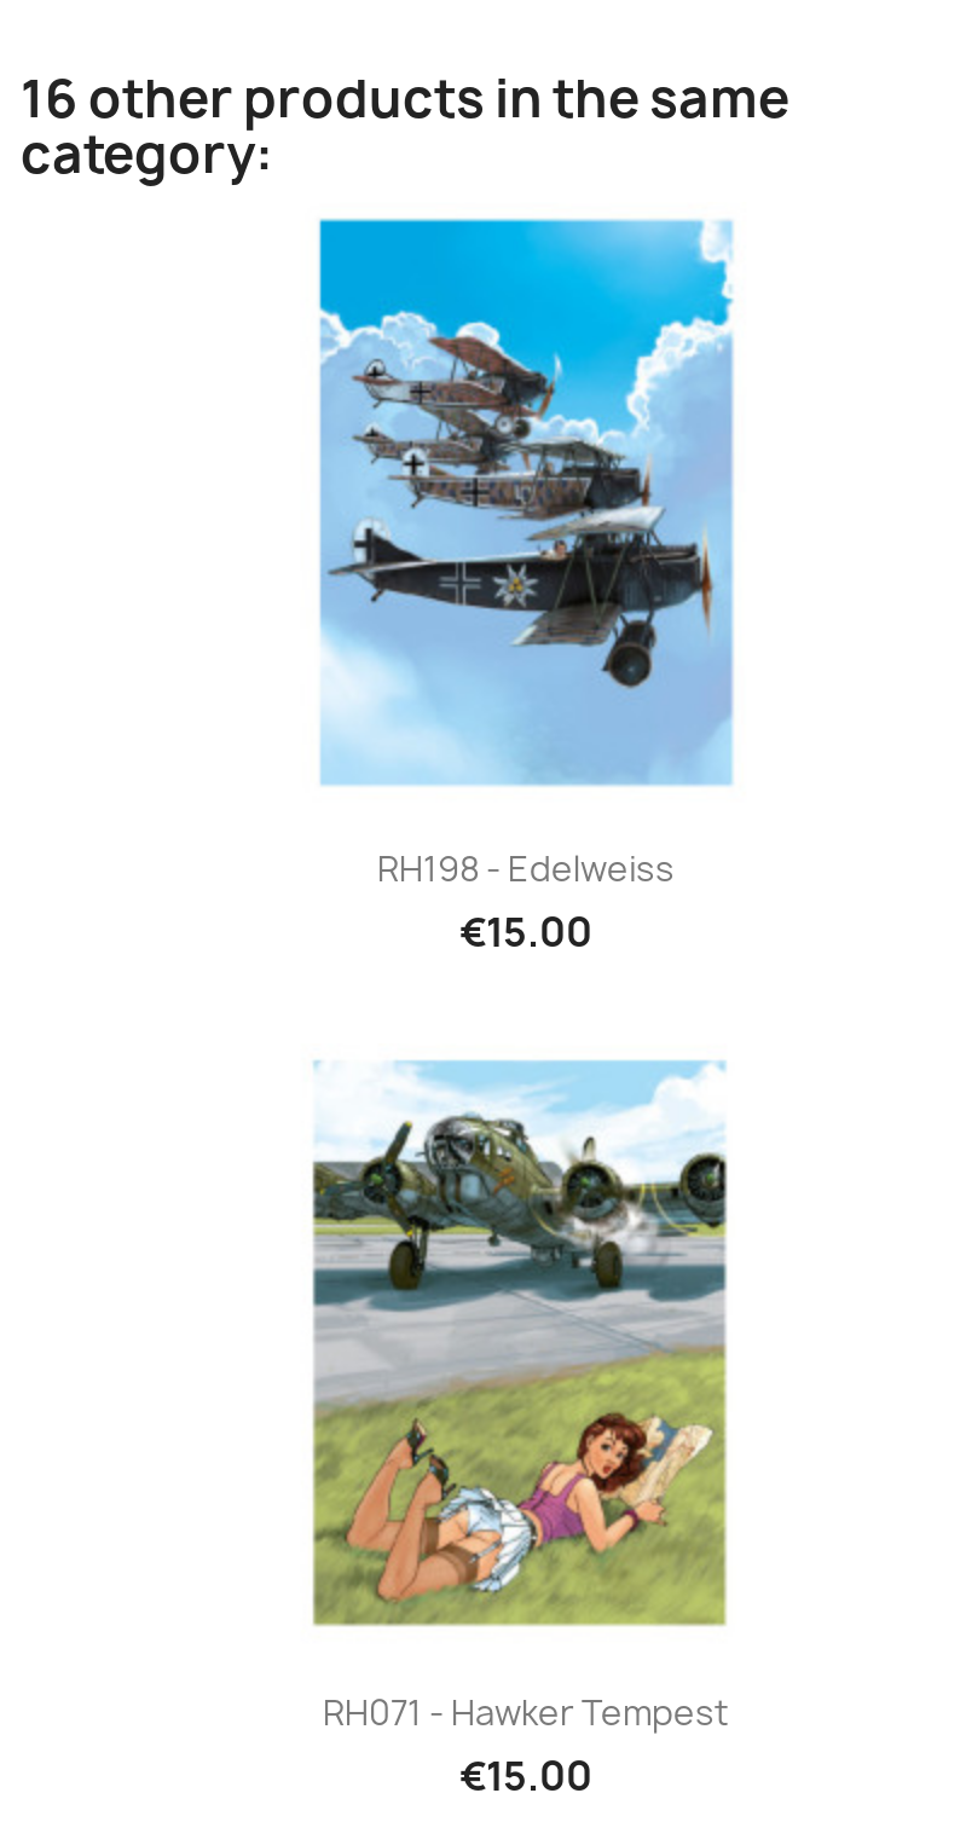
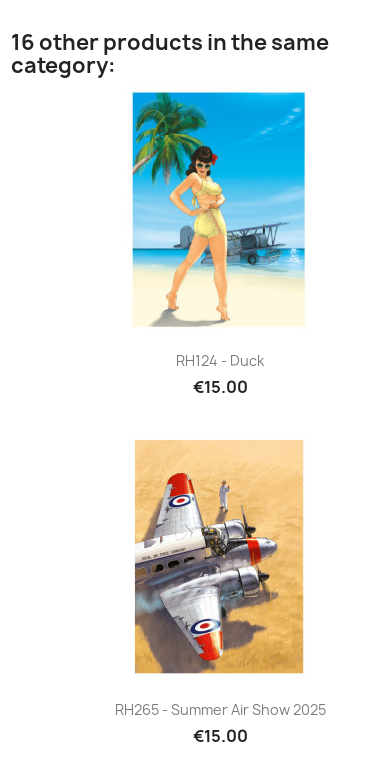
- [image]
- RH198 - Edelweiss
+ [image]
+ RH124 - Duck

- [image]
- RH071 - Hawker Tempest
+ [image]
+ RH265 - Summer Air Show 2025
